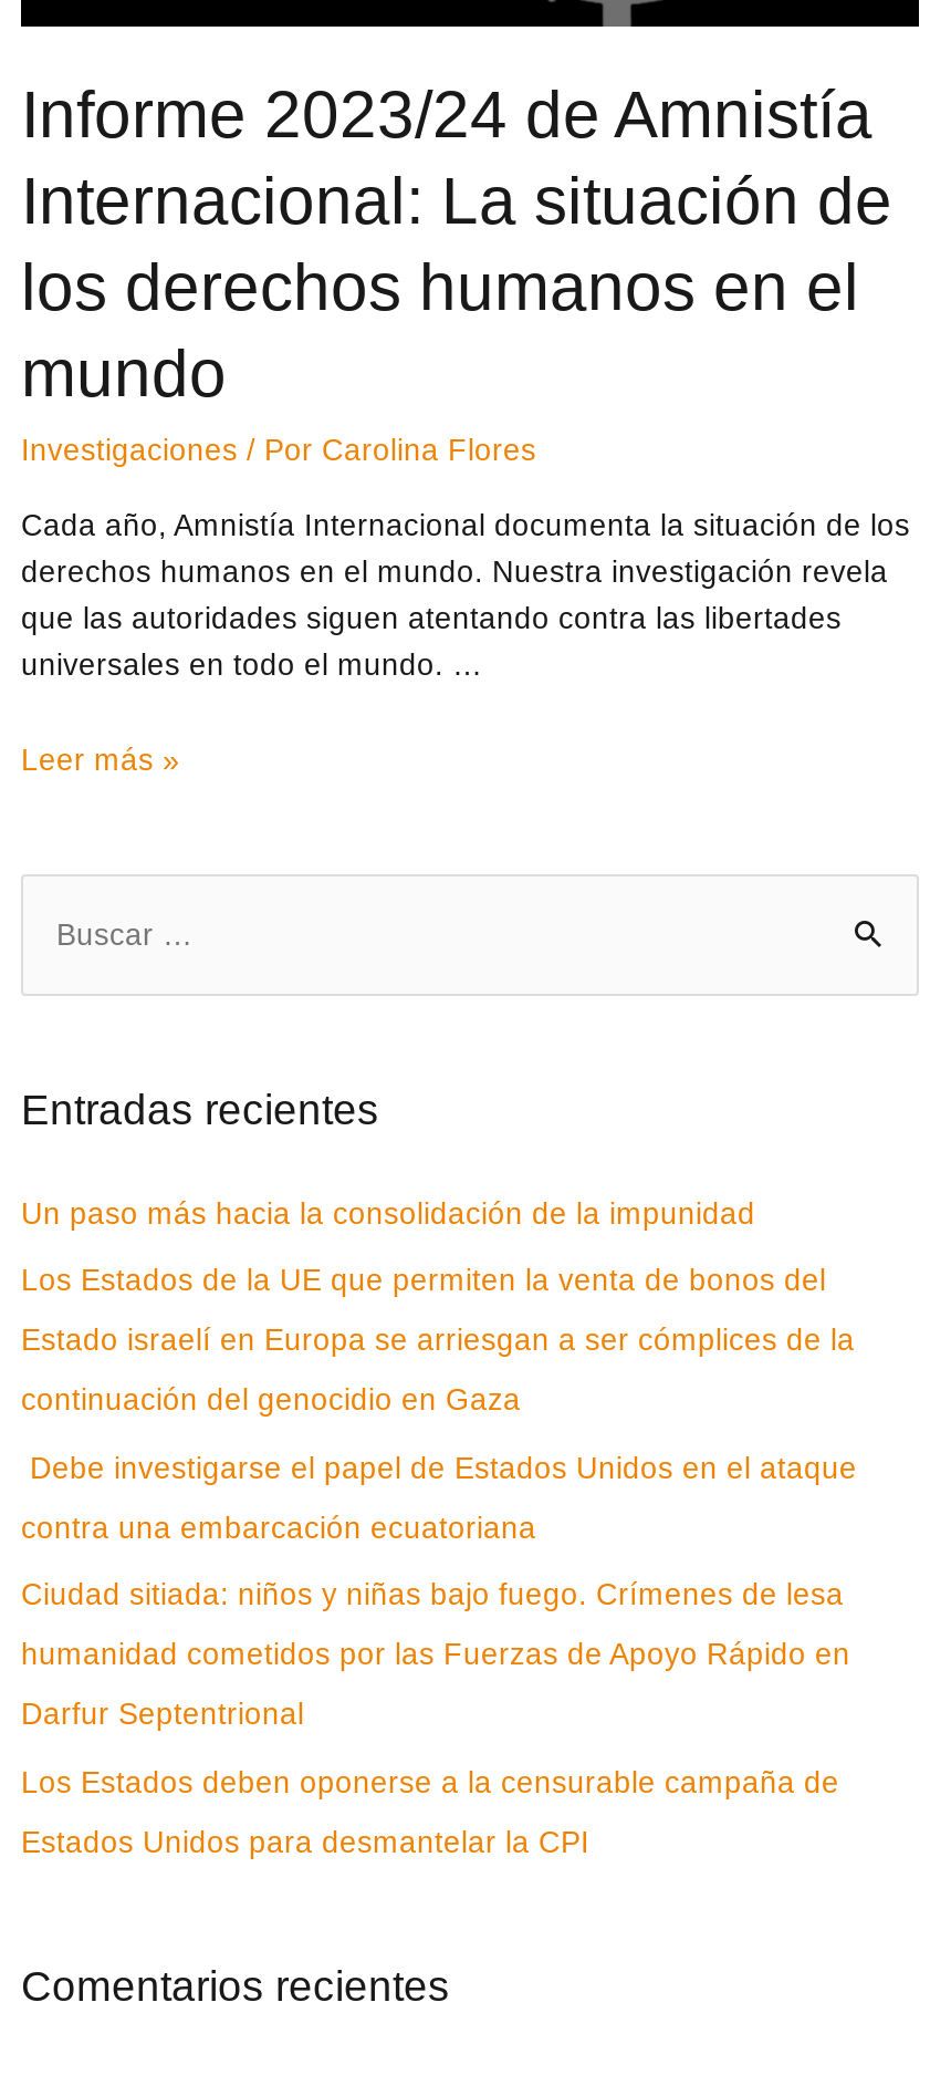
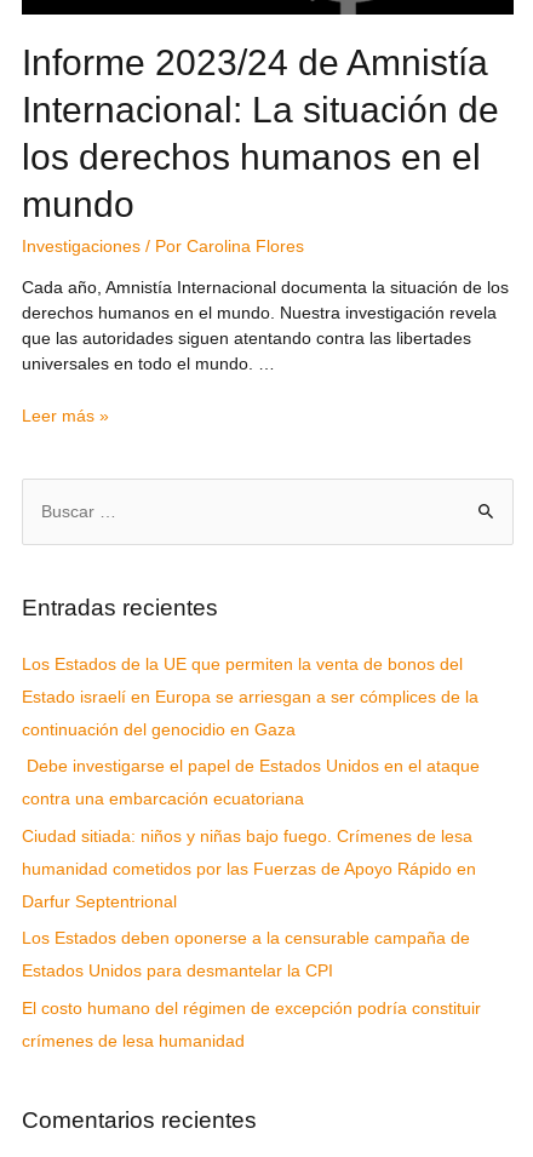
- Un paso más hacia la consolidación de la impunidad

moved up: Los Estados de la UE que permiten la venta de bonos del | Estado israelí en Europa se arriesgan a ser cómplices de la | continuación del genocidio en Gaza | ... | Los Estados deben oponerse a la censurable campaña de | Estados Unidos para desmantelar la CPI

+ El costo humano del régimen de excepción podría constituir
+ crímenes de lesa humanidad
